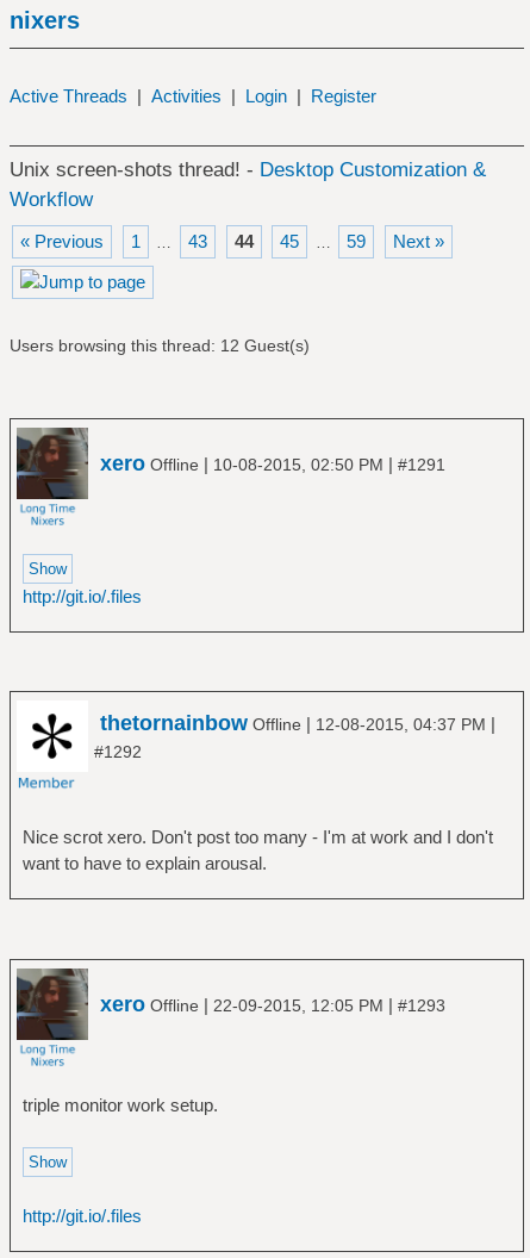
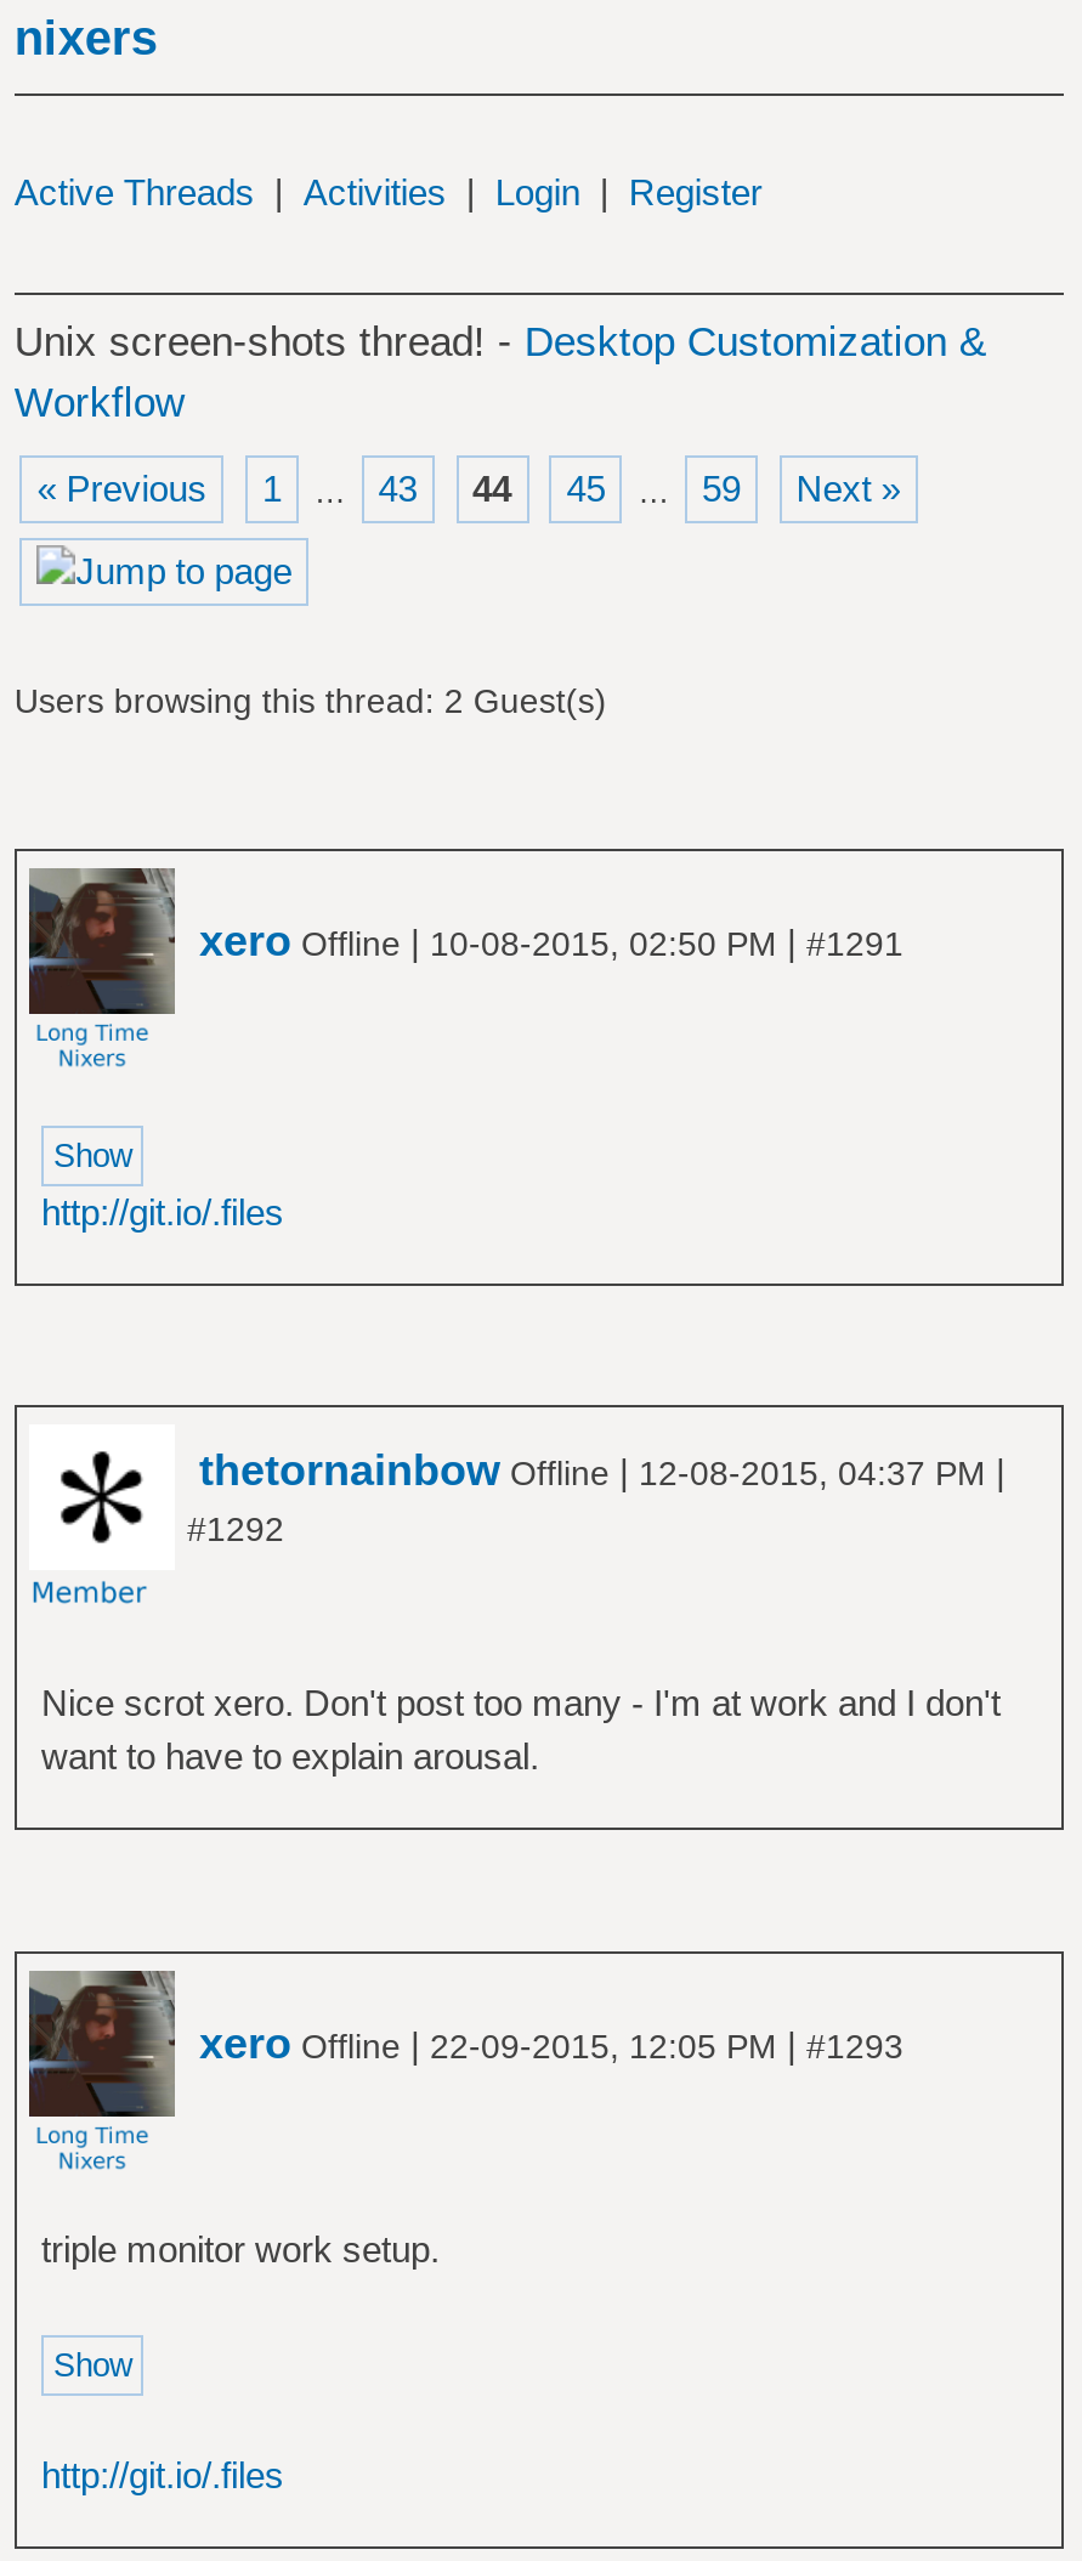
- Users browsing this thread: 12 Guest(s)
+ Users browsing this thread: 2 Guest(s)
